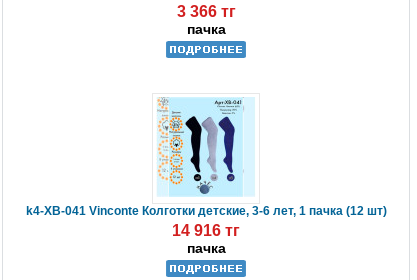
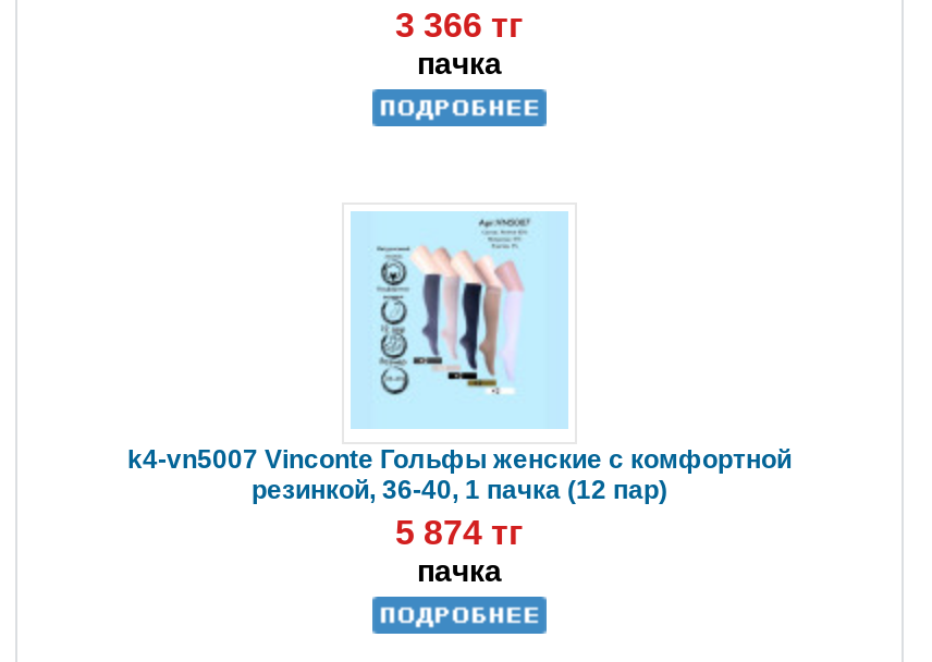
- [image]
- k4-XB-041 Vinconte Колготки детские, 3-6 лет, 1 пачка (12 шт)
- 14 916 тг
+ [image]
+ k4-vn5007 Vinconte Гольфы женские с комфортной
+ резинкой, 36-40, 1 пачка (12 пар)
+ 5 874 тг
